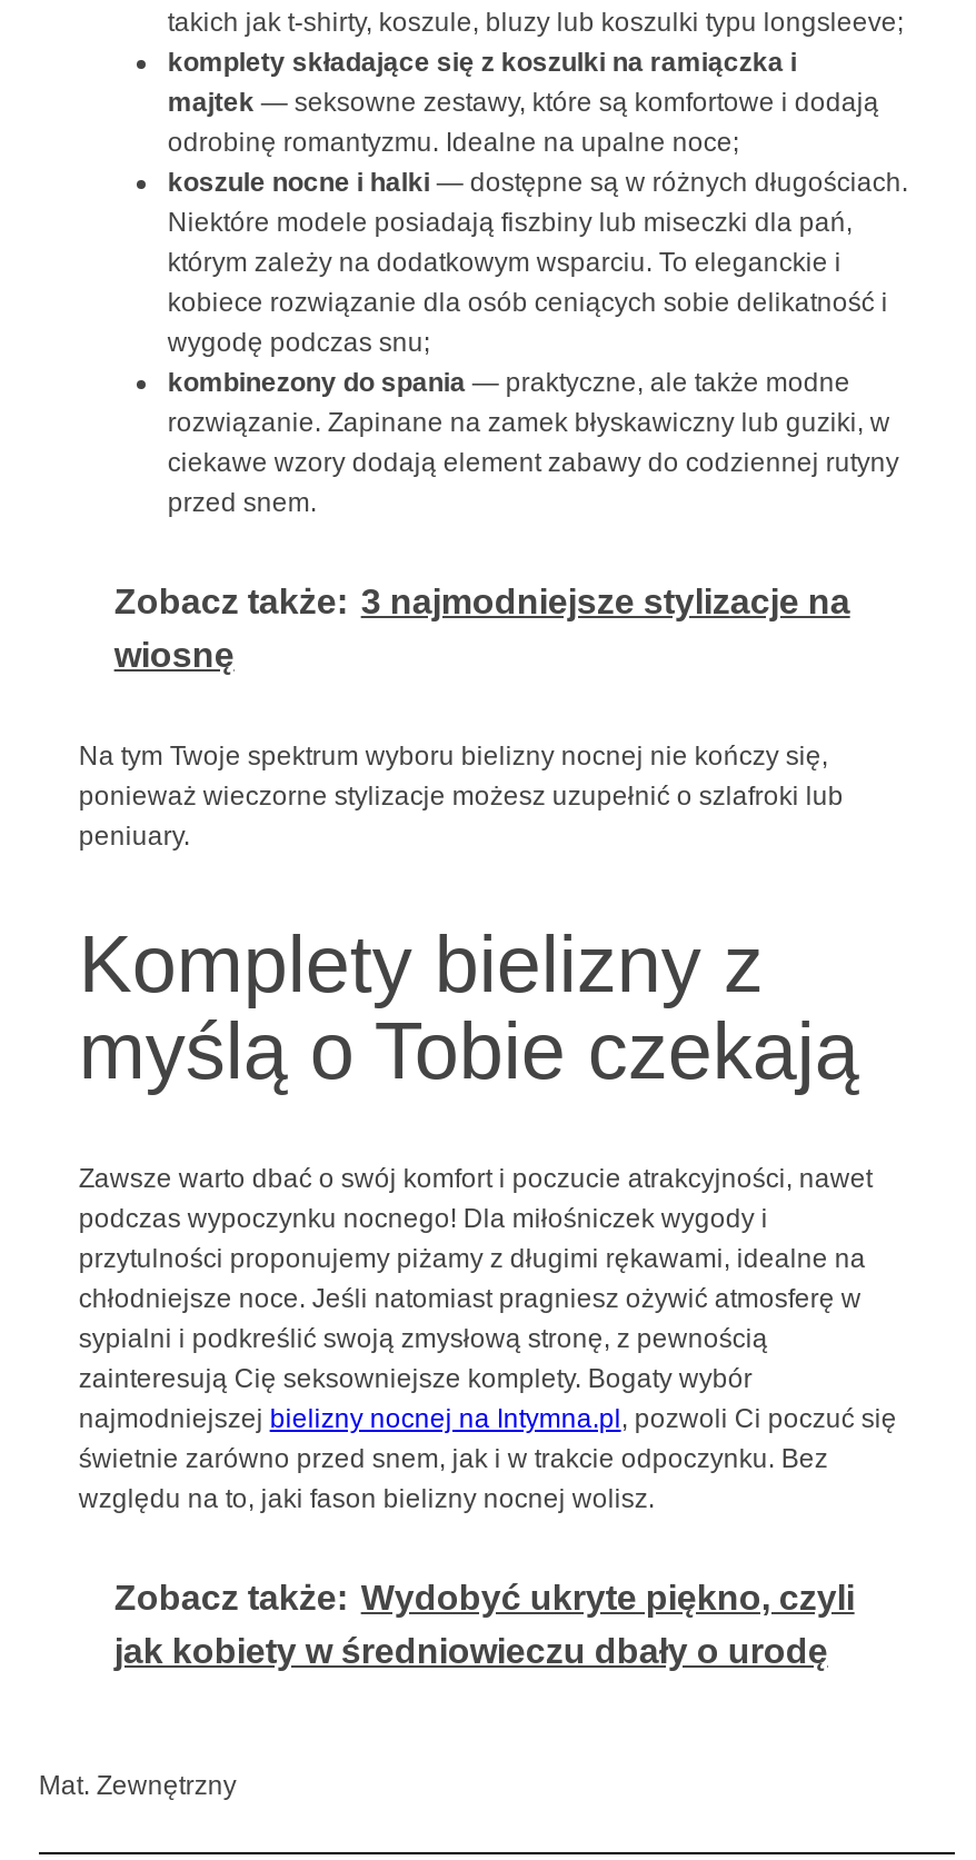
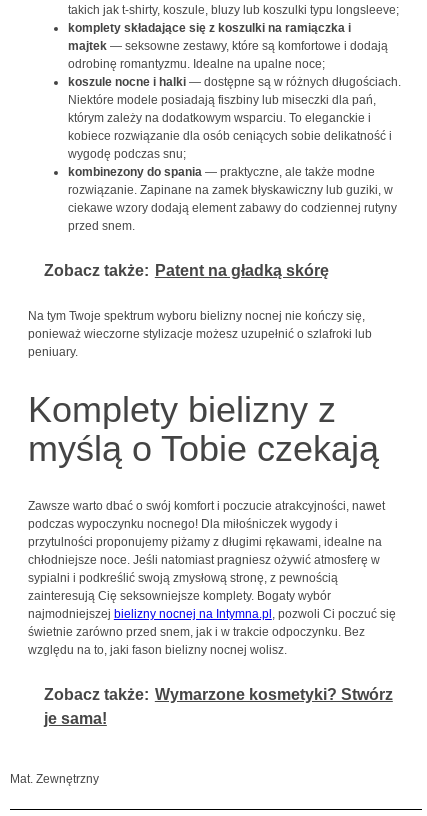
- Zobacz także: 3 najmodniejsze stylizacje na
- wiosnę
+ Zobacz także: Patent na gładką skórę

- Zobacz także: Wydobyć ukryte piękno, czyli
- jak kobiety w średniowieczu dbały o urodę
+ Zobacz także: Wymarzone kosmetyki? Stwórz
+ je sama!
